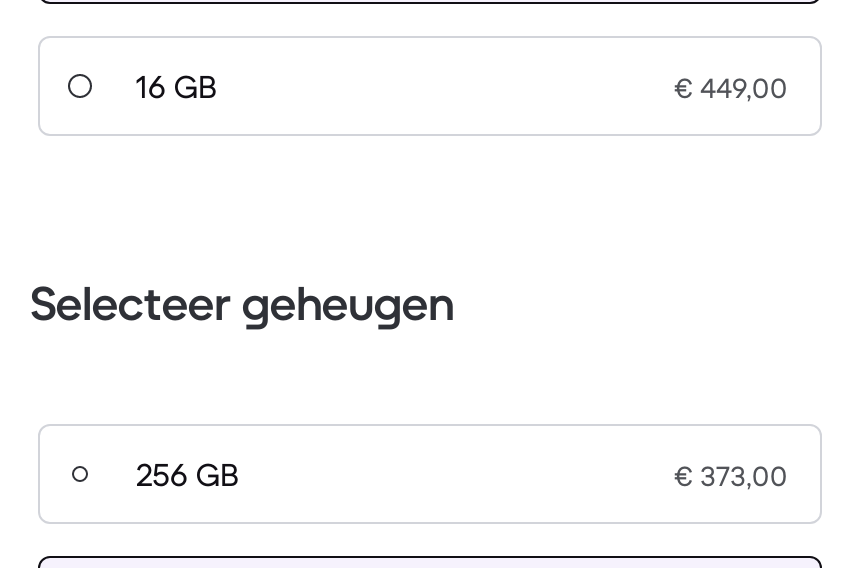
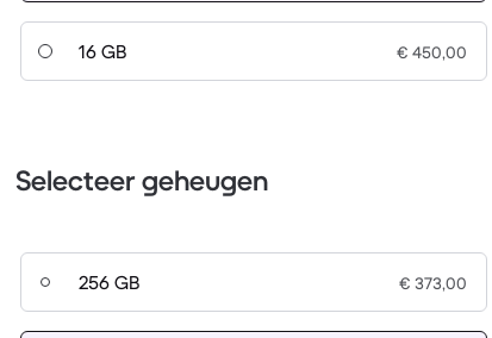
- € 449,00
+ € 450,00
